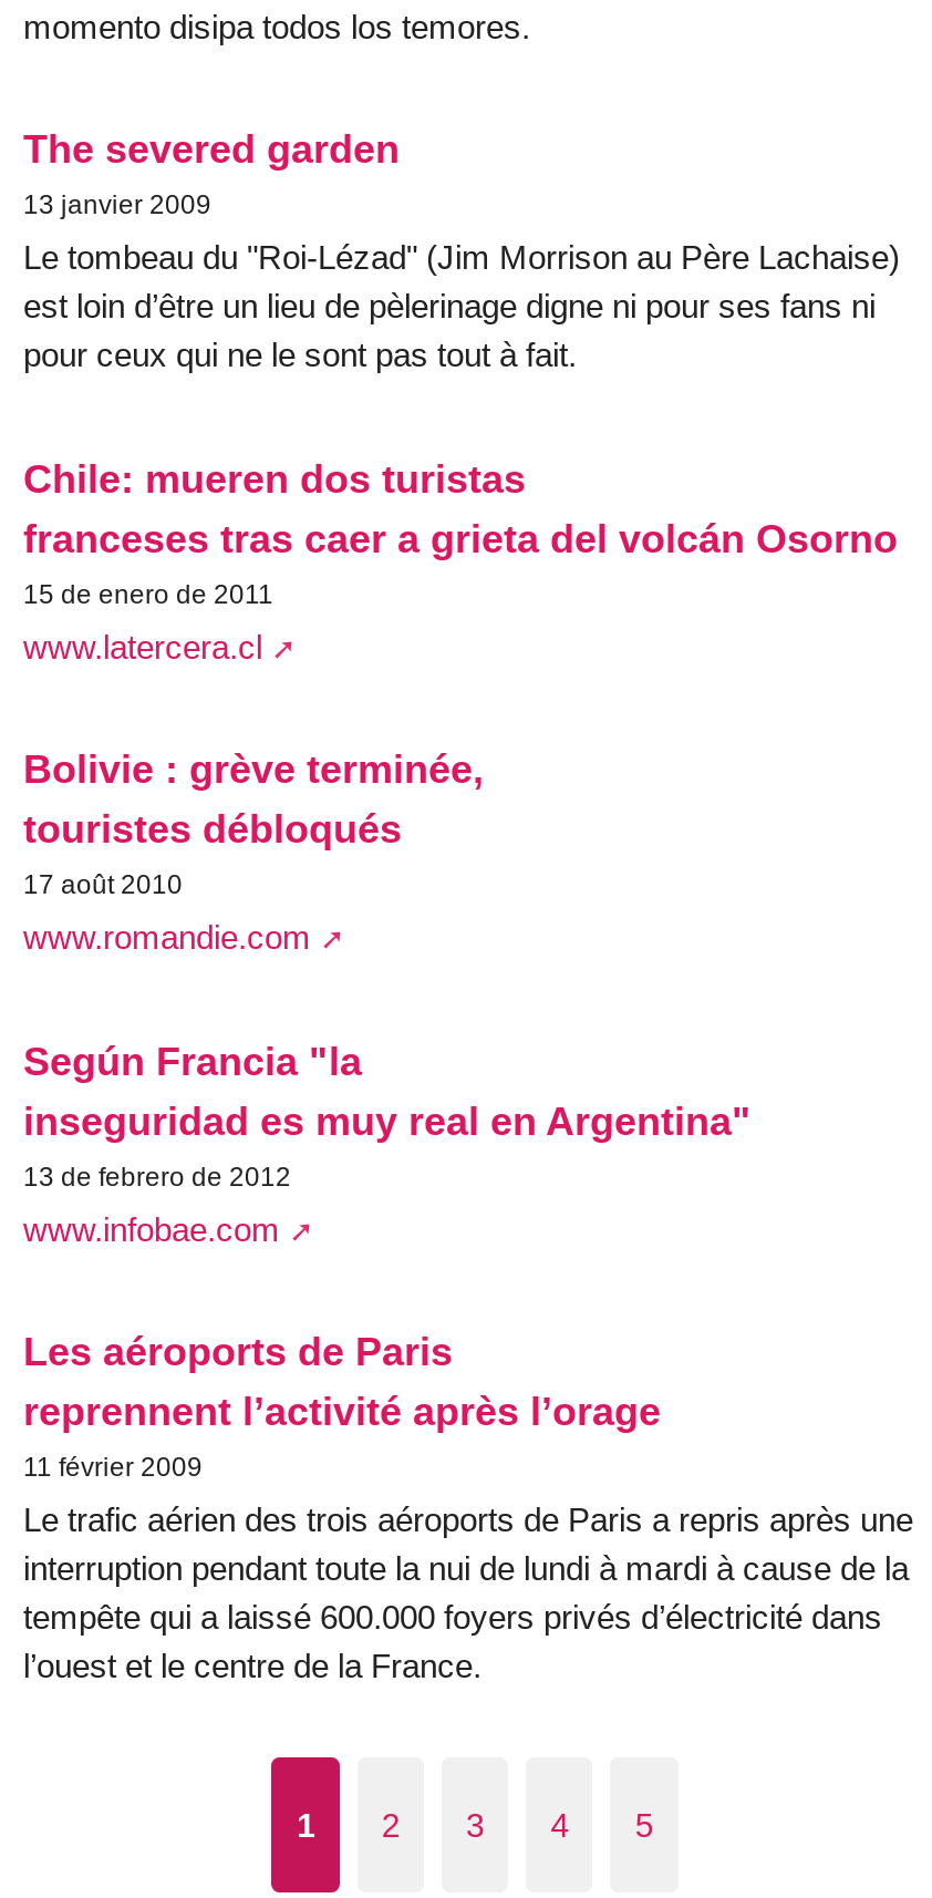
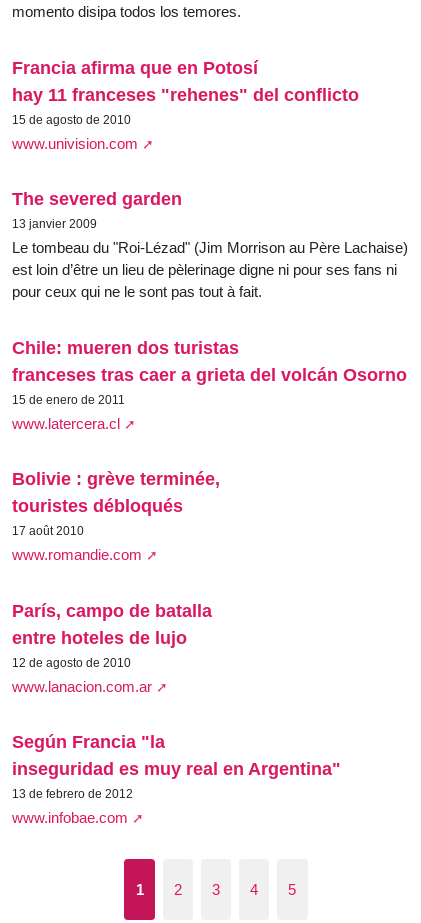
+ Francia afirma que en Potosí
+ hay 11 franceses "rehenes" del conflicto
+ 15 de agosto de 2010
+ www.univision.com

moved down: The severed garden | 13 janvier 2009 | Le tombeau du "Roi-Lézad" (Jim Morrison au Père Lachaise) | ... | 17 août 2010 | www.romandie.com

+ París, campo de batalla
+ entre hoteles de lujo
+ 12 de agosto de 2010
+ www.lanacion.com.ar

moved down: Según Francia "la | inseguridad es muy real en Argentina" | 13 de febrero de 2012 | www.infobae.com

- Les aéroports de Paris
- reprennent l’activité après l’orage
- 11 février 2009
- Le trafic aérien des trois aéroports de Paris a repris après une
- interruption pendant toute la nui de lundi à mardi à cause de la
- tempête qui a laissé 600.000 foyers privés d’électricité dans
- l’ouest et le centre de la France.
